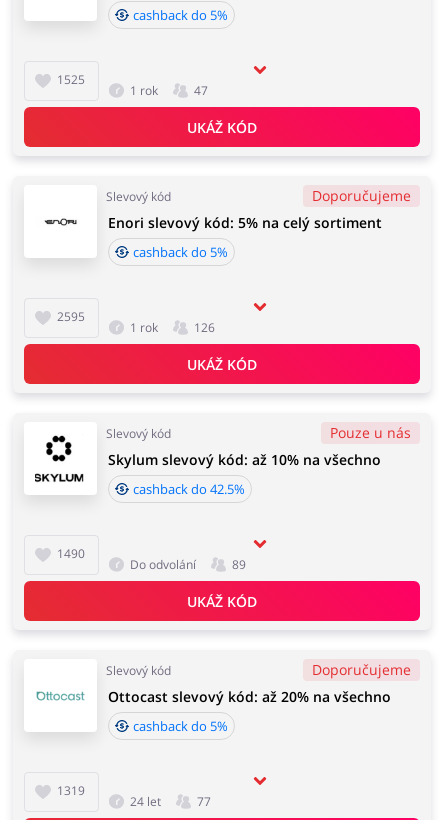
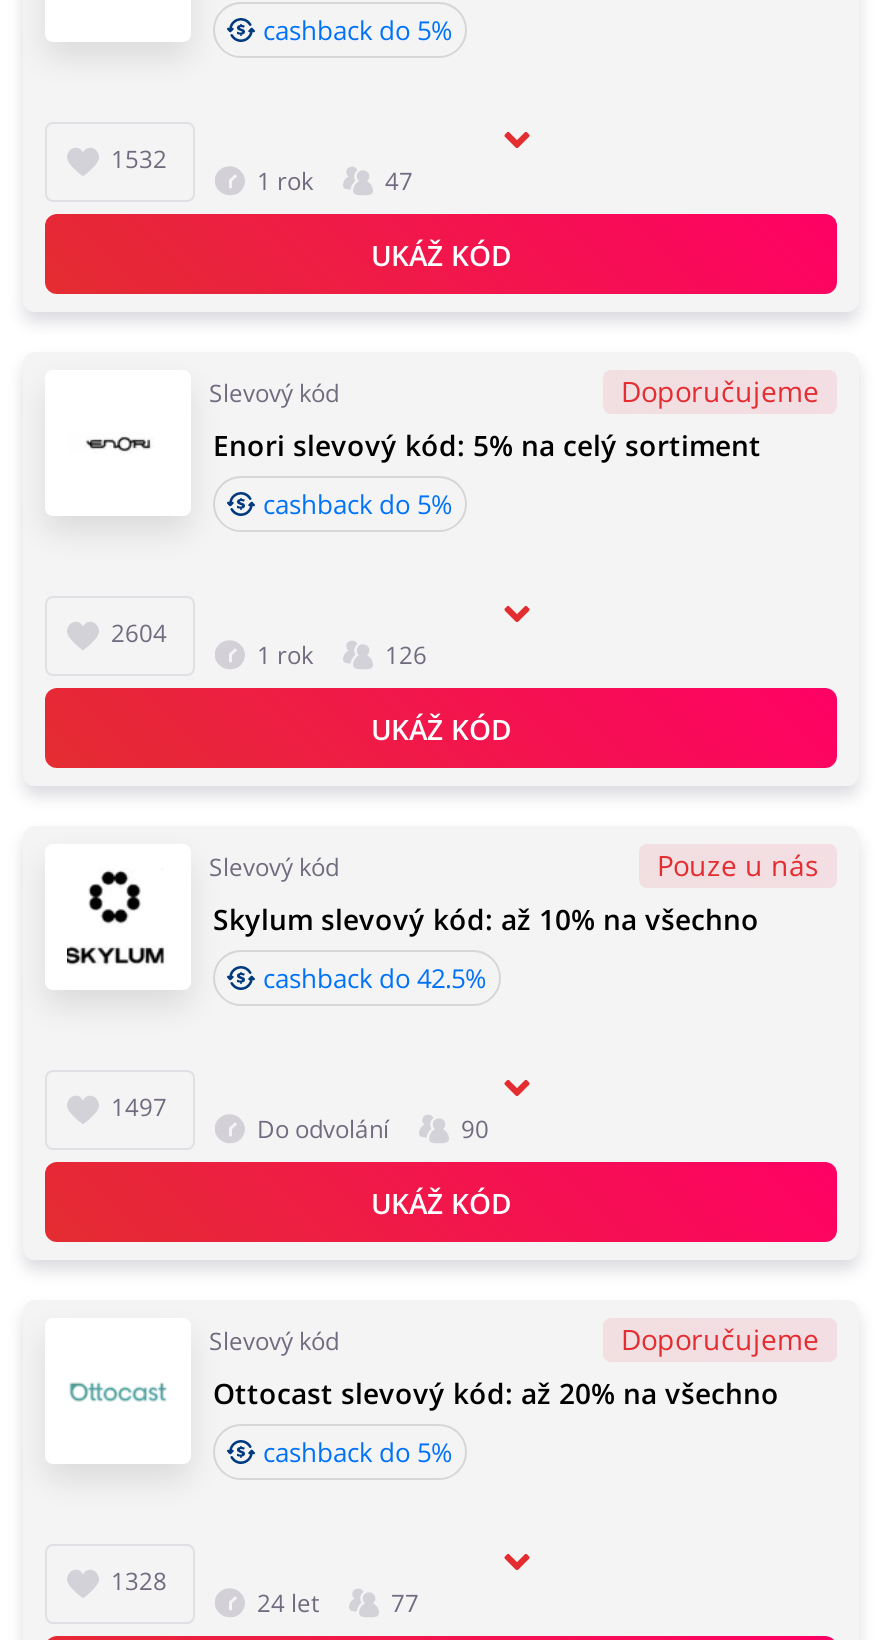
- 1525
+ 1532

- 2595
+ 2604

- 1490
+ 1497

- 89
+ 90

- 1319
+ 1328
